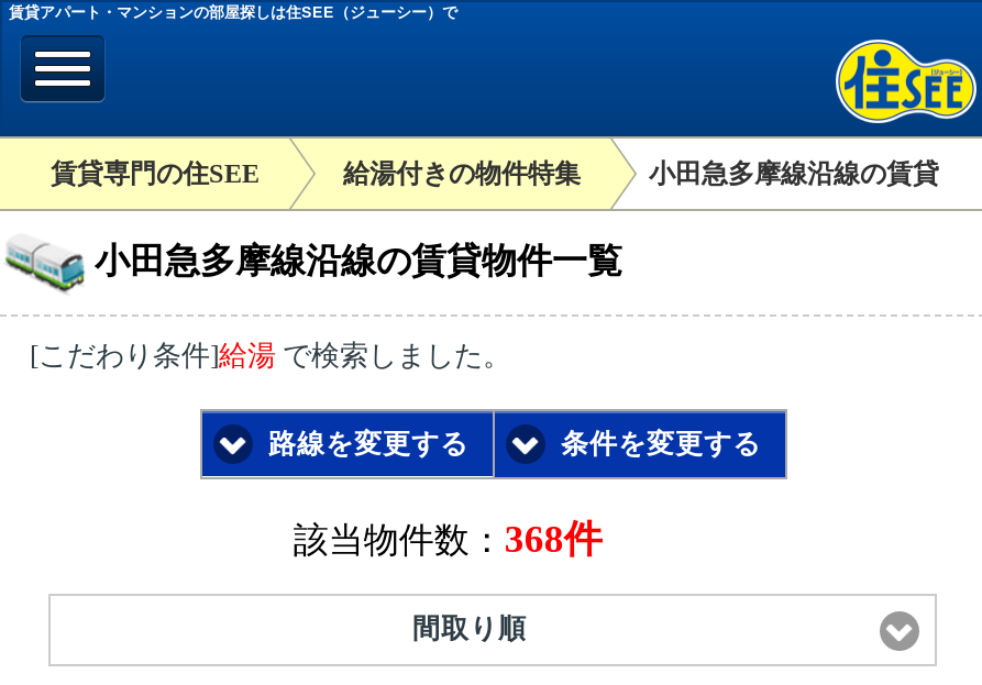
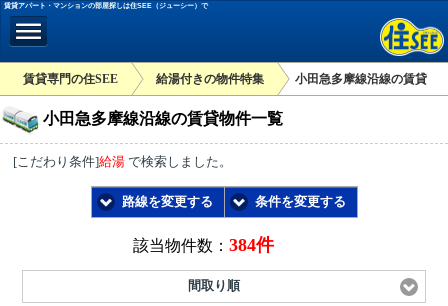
- 該当物件数：368件
+ 該当物件数：384件
